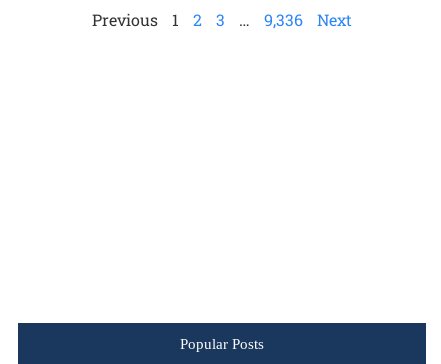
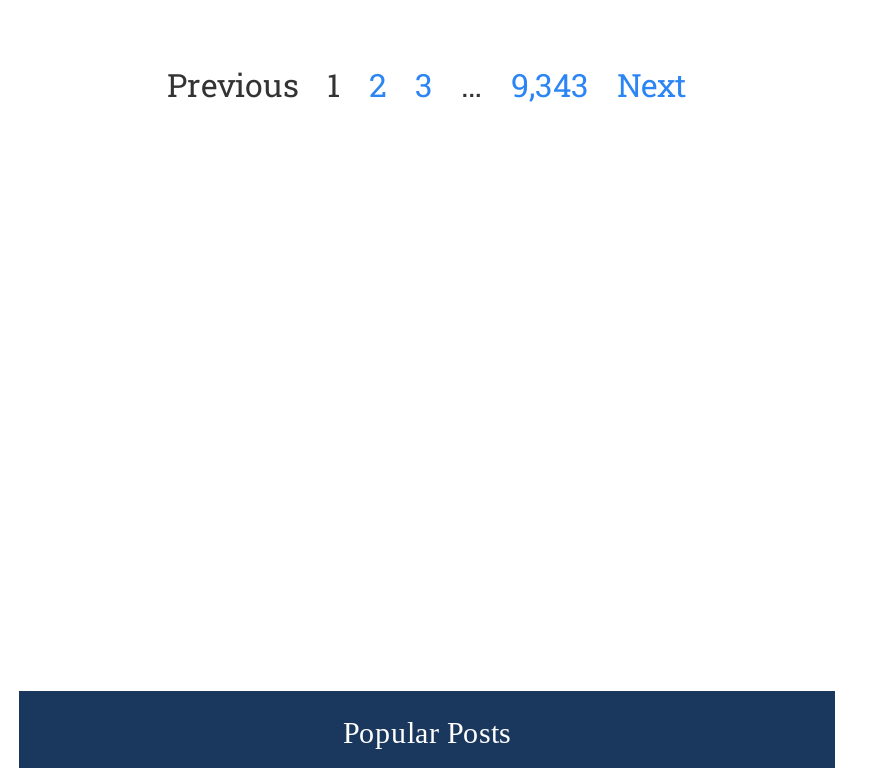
- 9,336
+ 9,343
